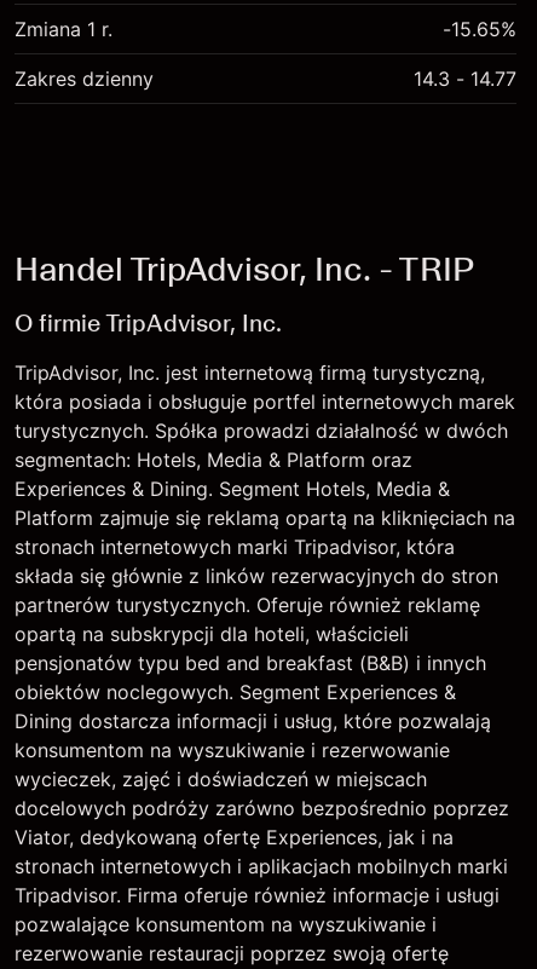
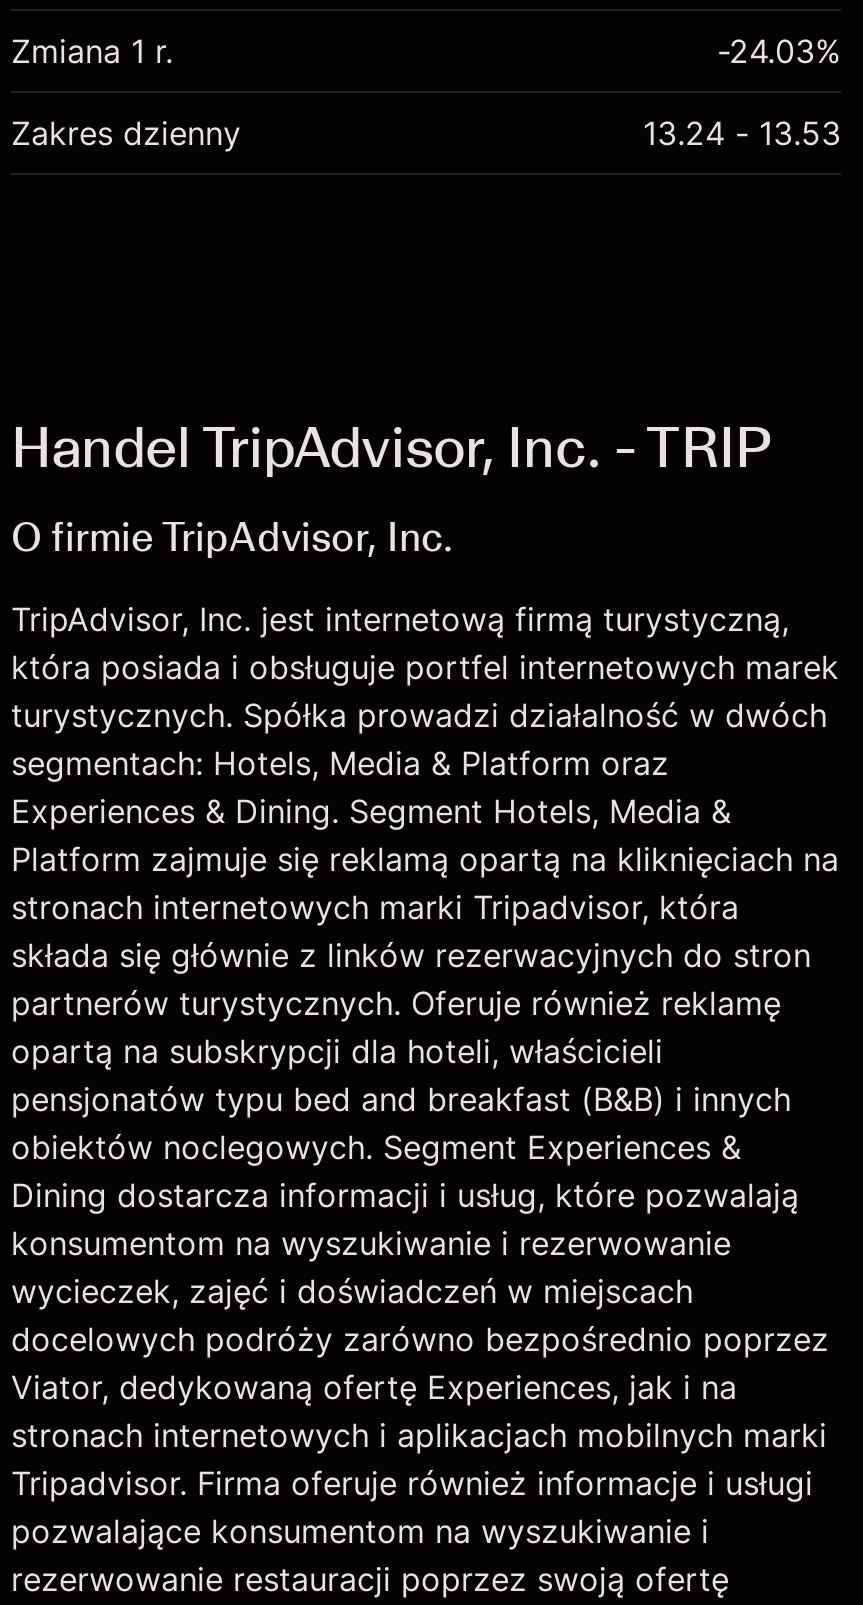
- -15.65%
+ -24.03%

- 14.3 - 14.77
+ 13.24 - 13.53
